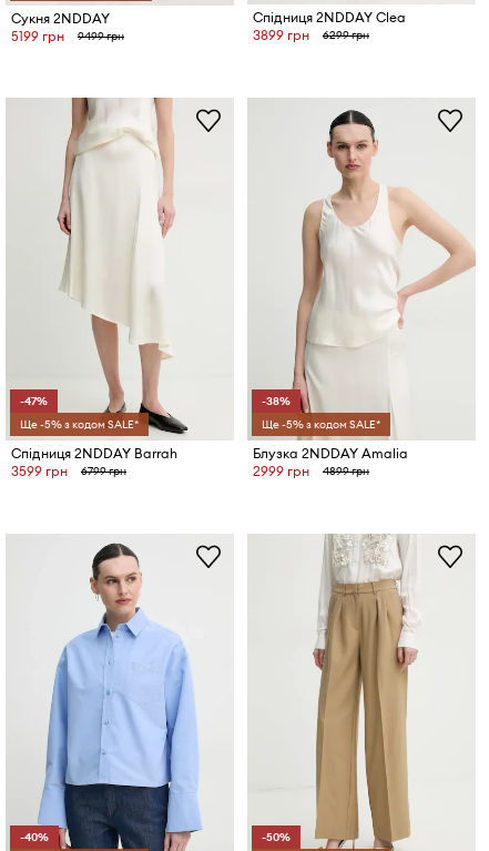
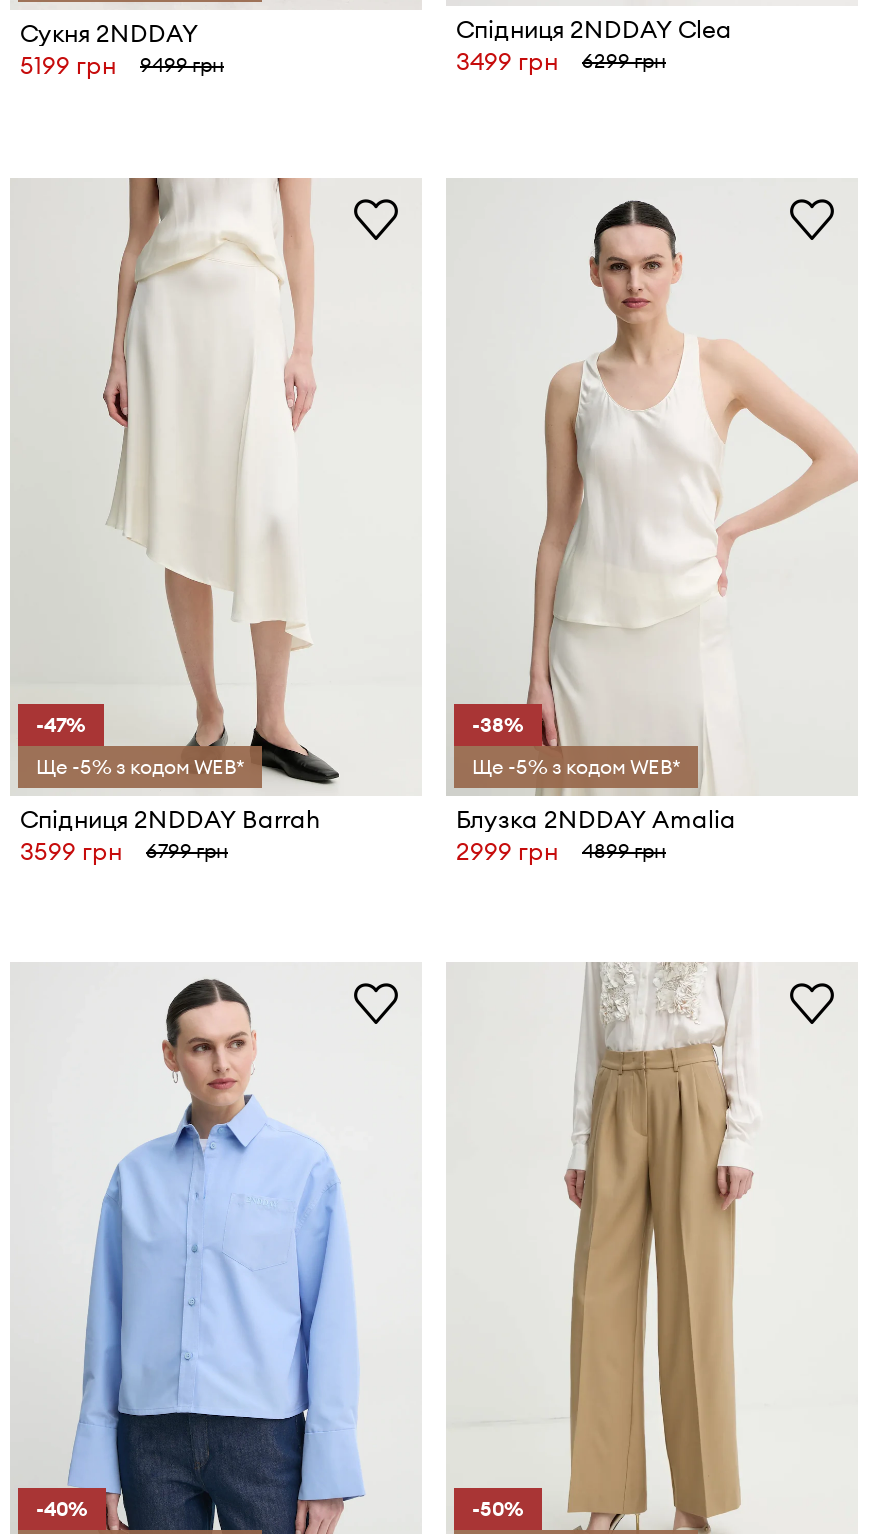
- 3899 грн 6299 грн
+ 3499 грн 6299 грн

- Ще -5% з кодом SALE*
+ Ще -5% з кодом WEB*

- Ще -5% з кодом SALE*
+ Ще -5% з кодом WEB*
